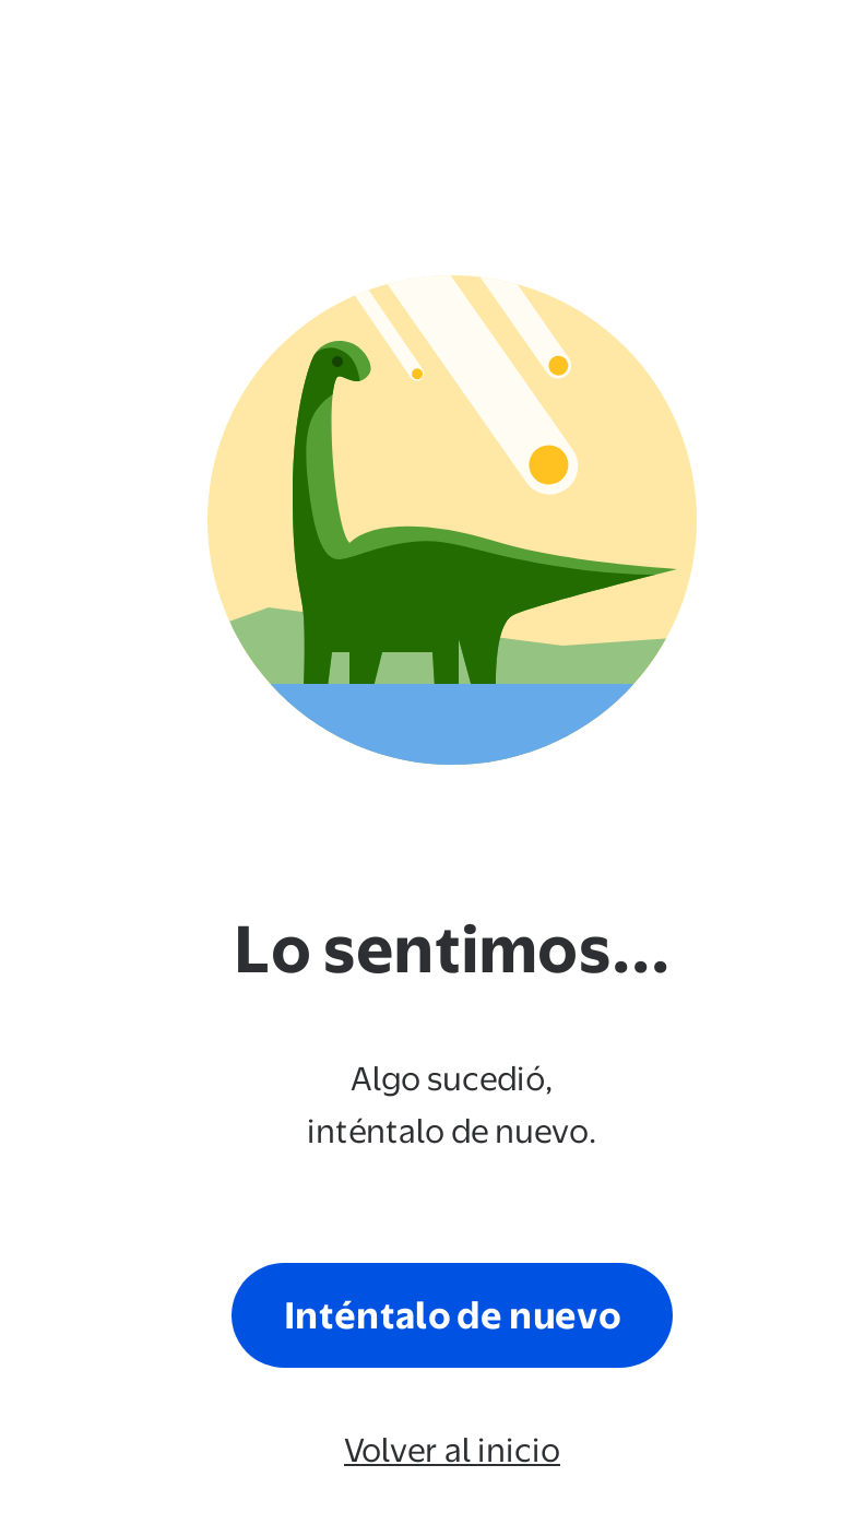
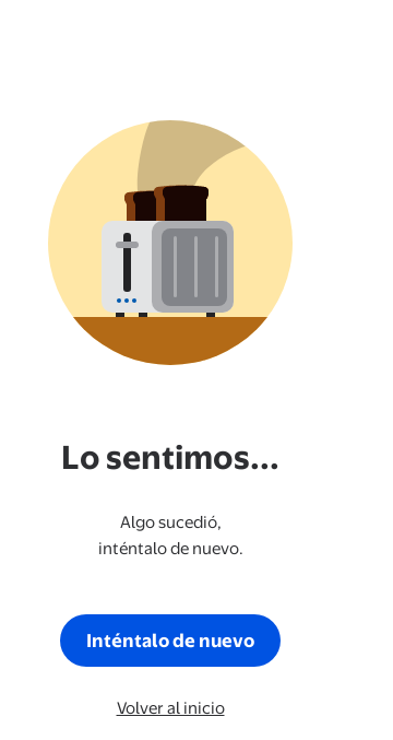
- [image]
+ [image]
